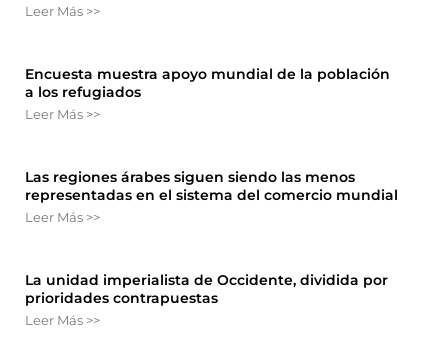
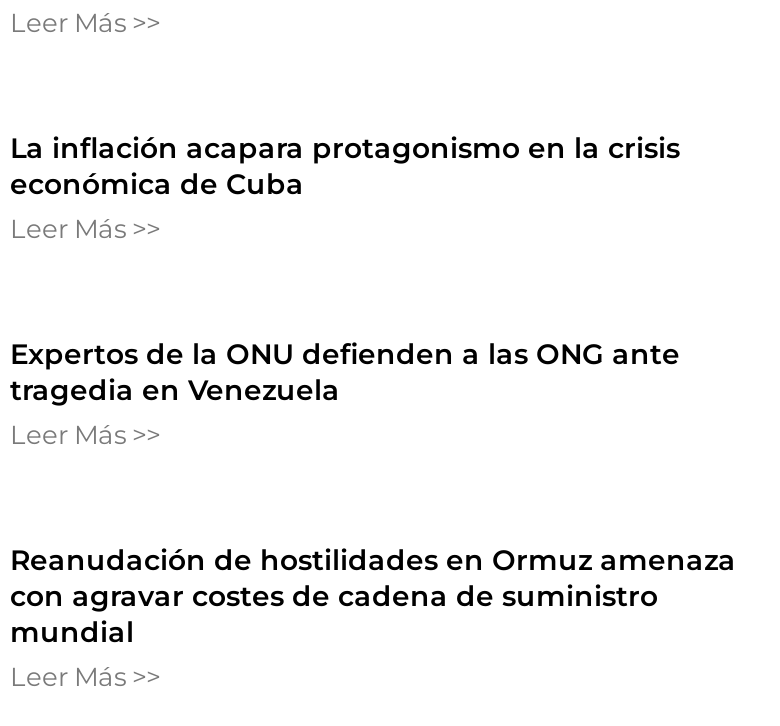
- Encuesta muestra apoyo mundial de la población
- a los refugiados
+ La inflación acapara protagonismo en la crisis
+ económica de Cuba

- Las regiones árabes siguen siendo las menos
- representadas en el sistema del comercio mundial
+ Expertos de la ONU defienden a las ONG ante
+ tragedia en Venezuela

- La unidad imperialista de Occidente, dividida por
- prioridades contrapuestas
+ Reanudación de hostilidades en Ormuz amenaza
+ con agravar costes de cadena de suministro
+ mundial
